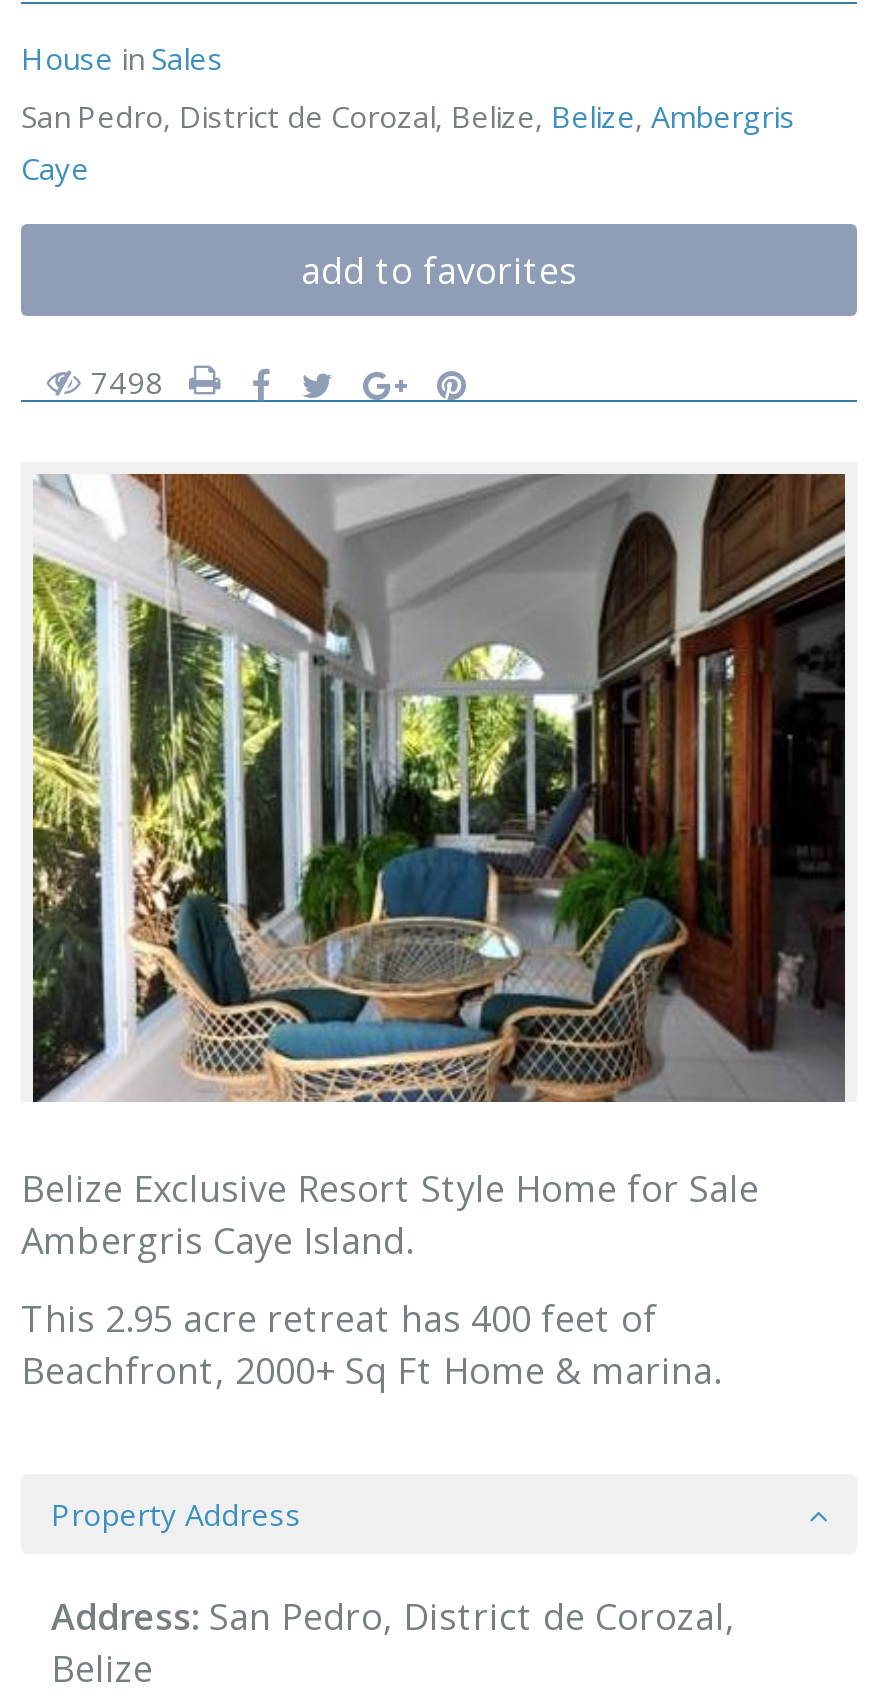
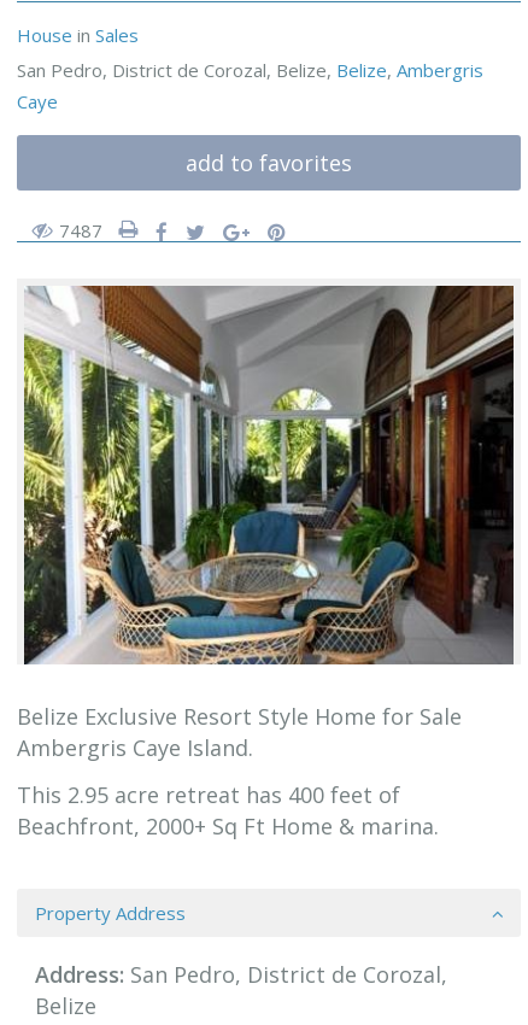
- 7498
+ 7487
